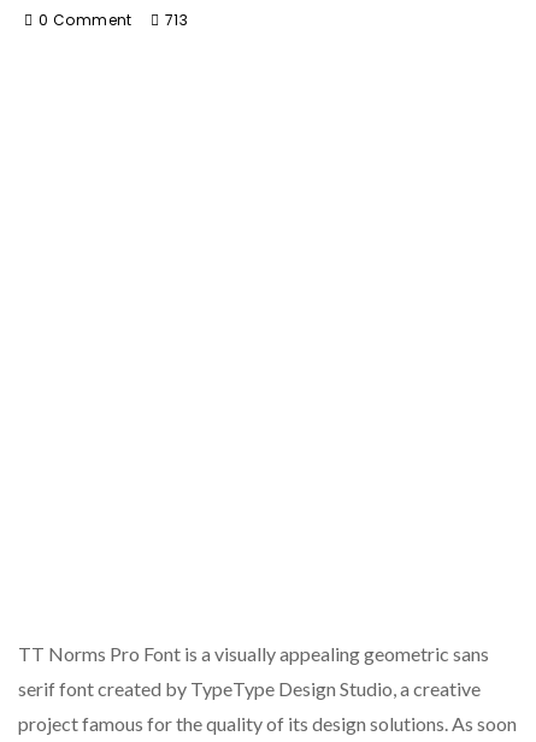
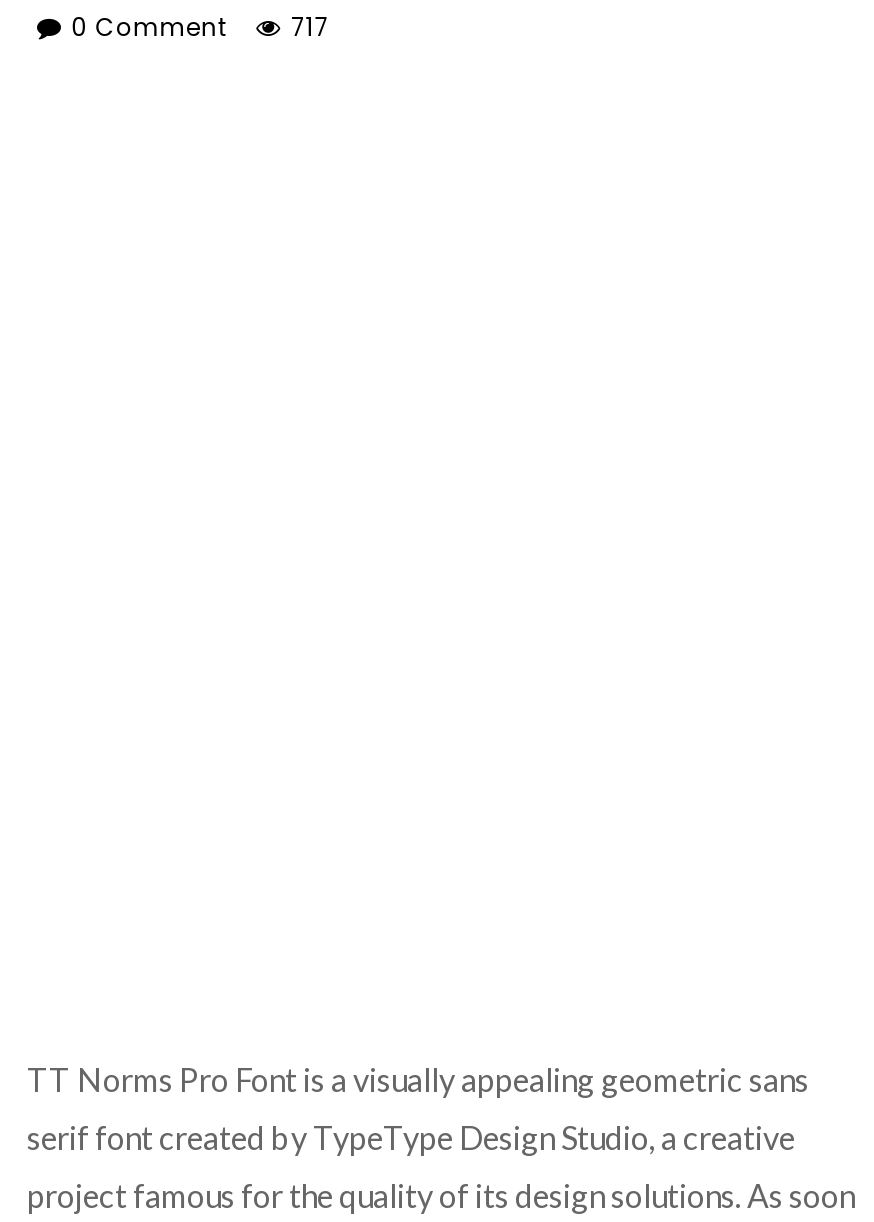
- 0 Comment 713
+ 0 Comment 717
